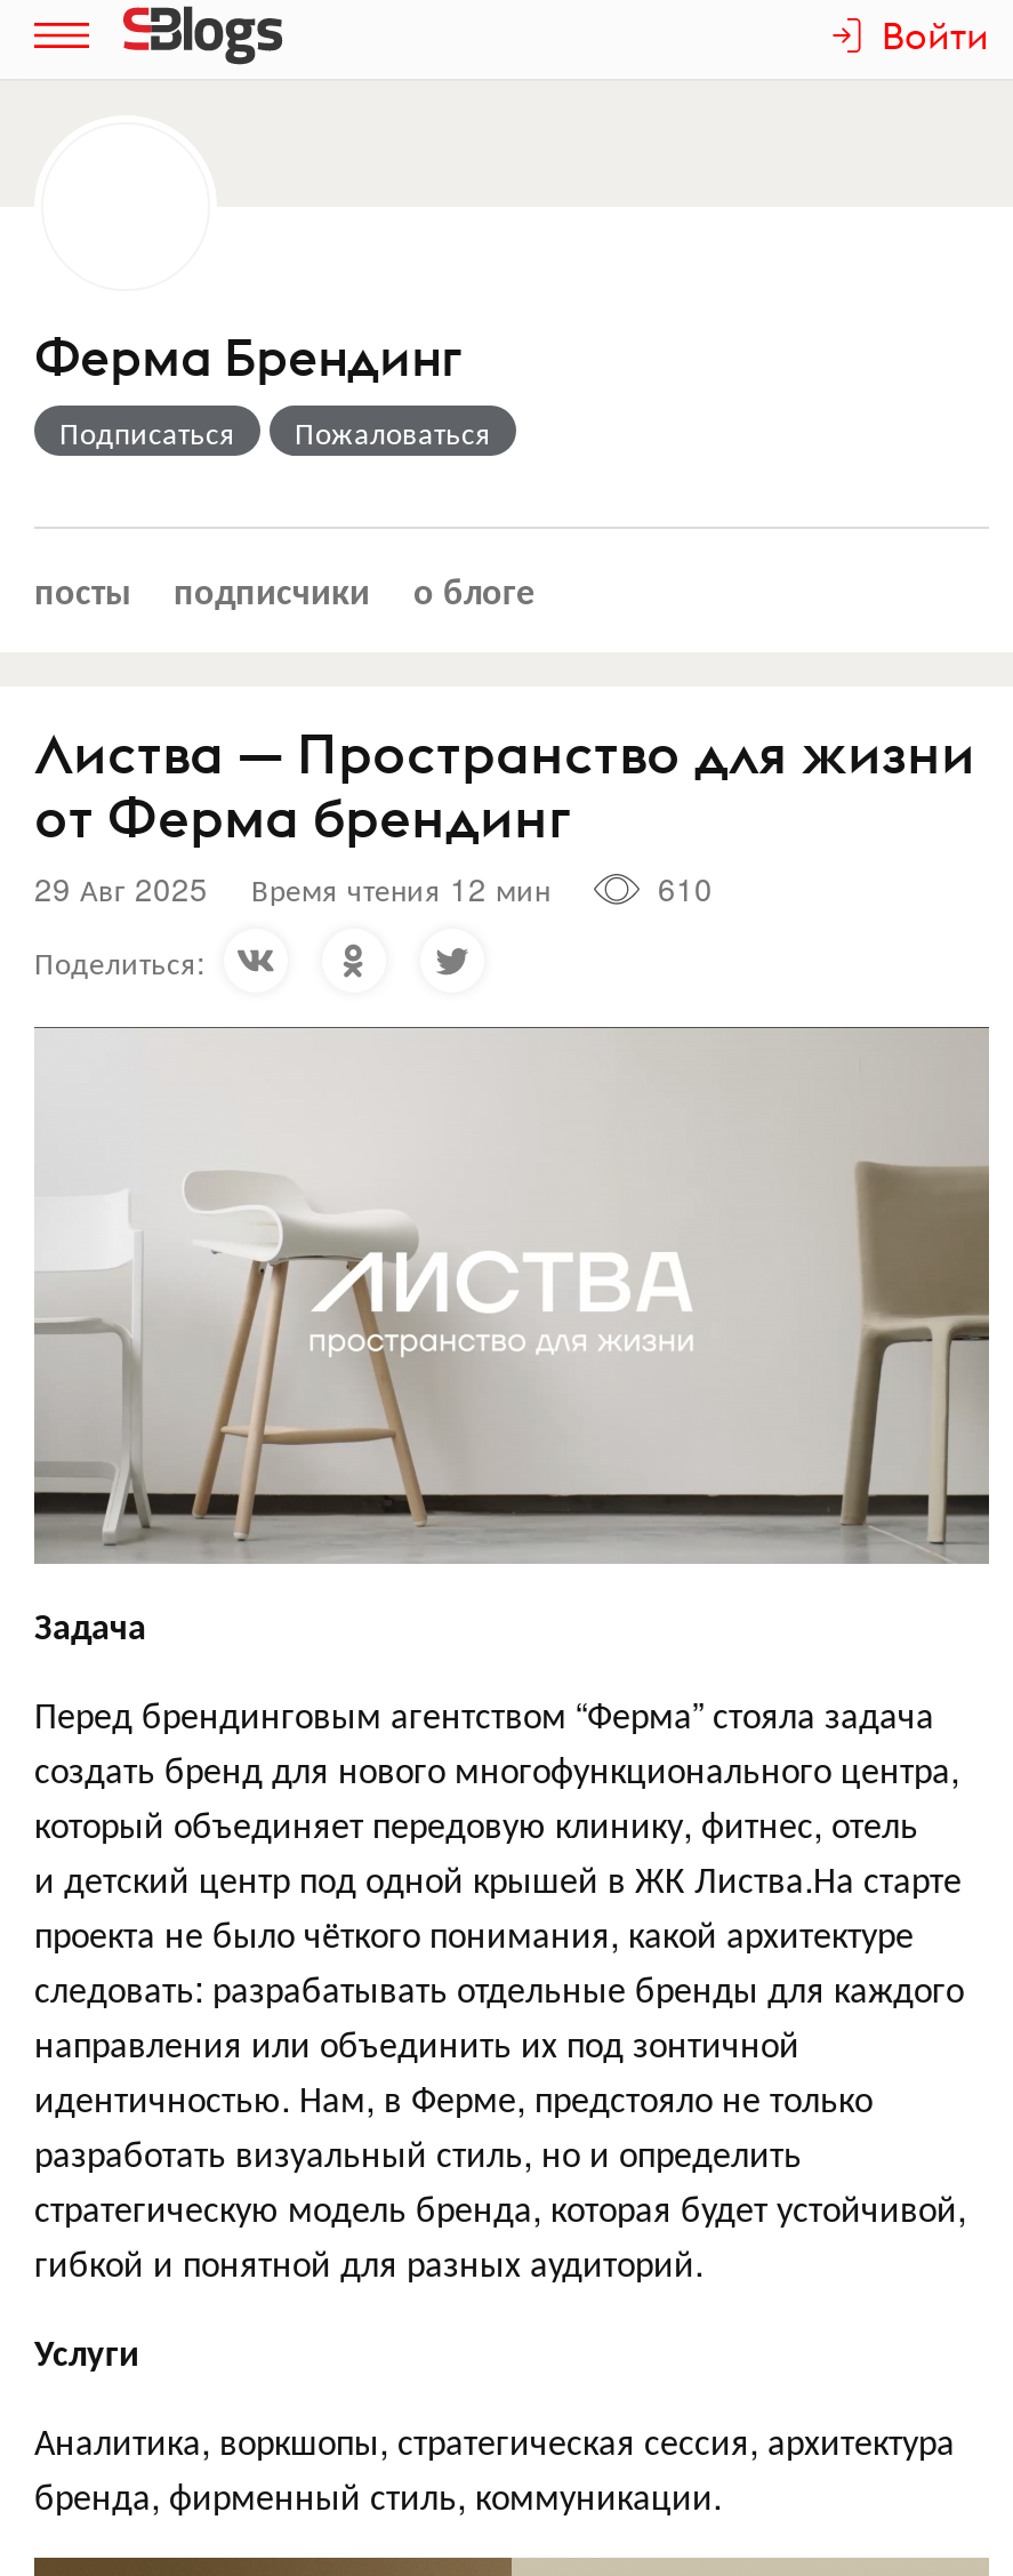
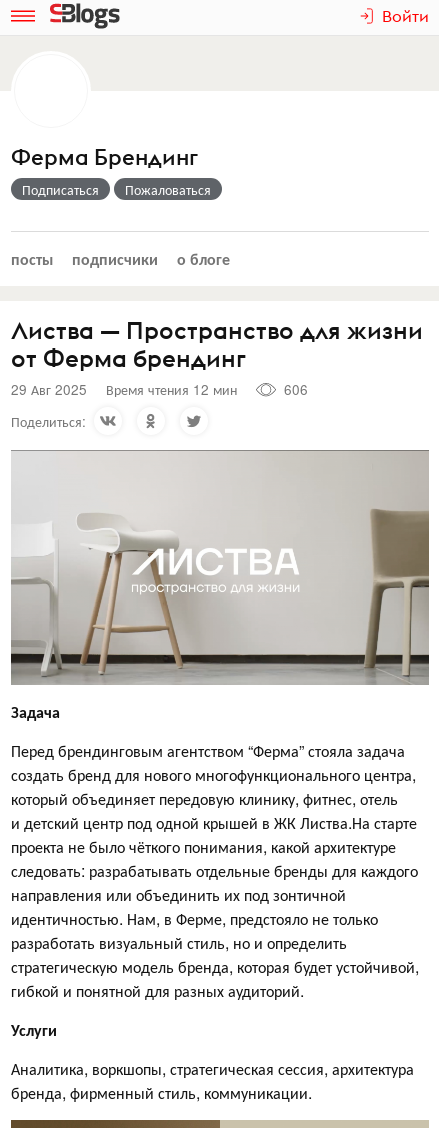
- 610
+ 606
